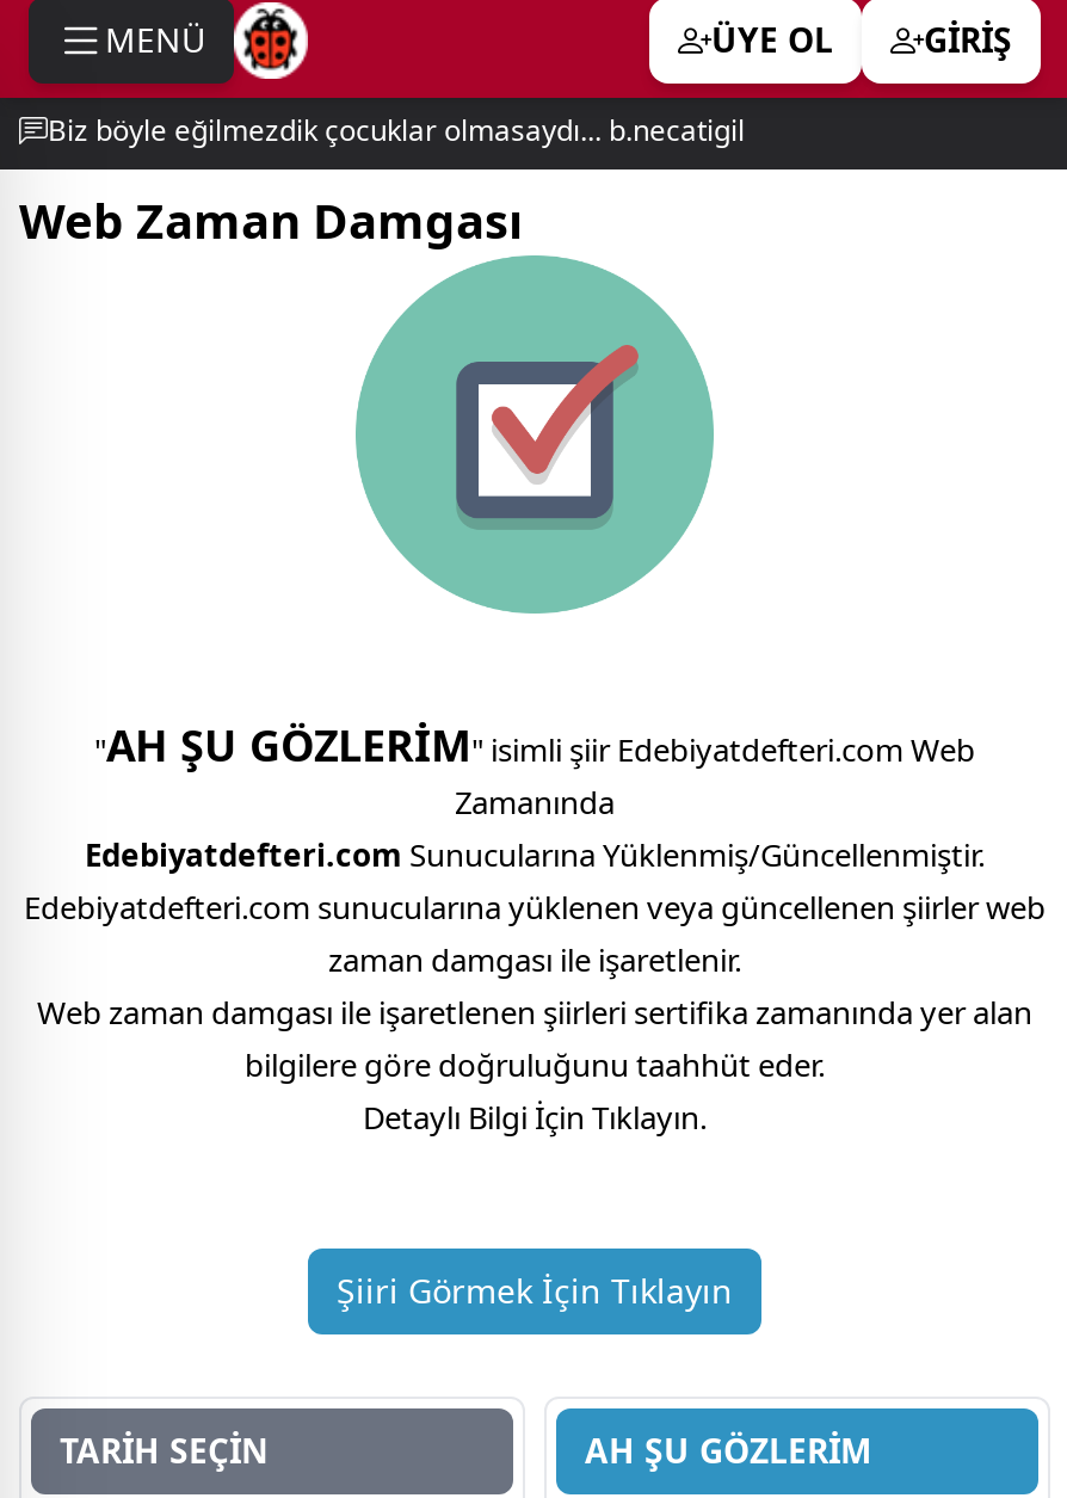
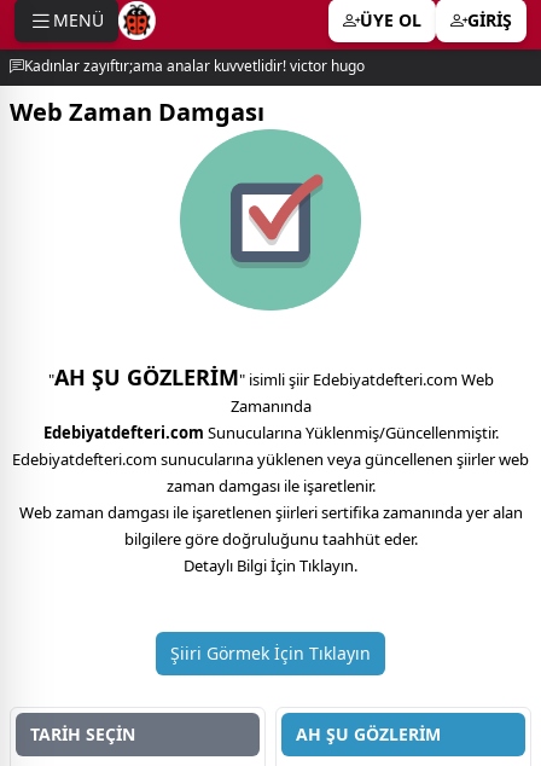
- Biz böyle eğilmezdik çocuklar olmasaydı... b.necatigil
+ Kadınlar zayıftır;ama analar kuvvetlidir! victor hugo
